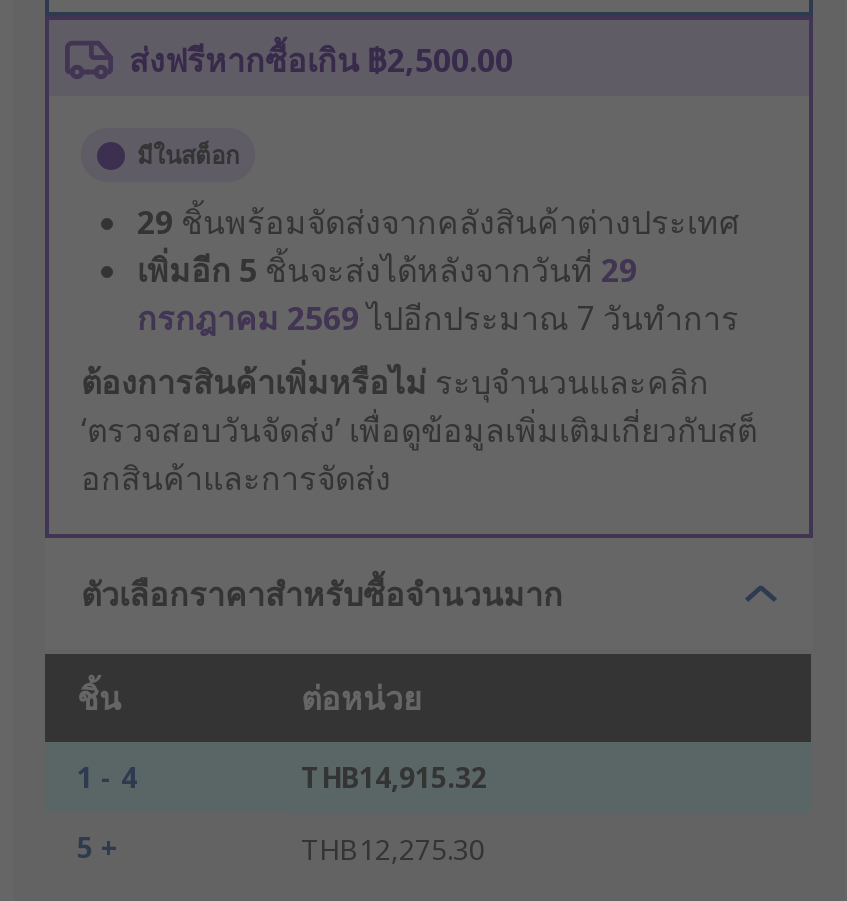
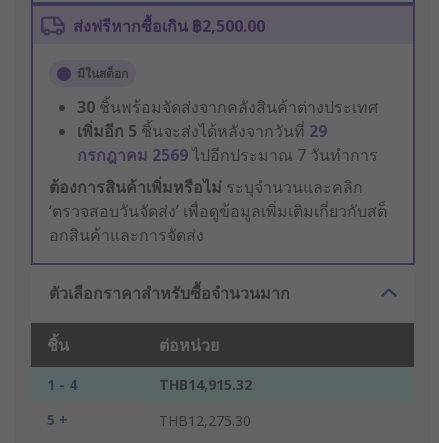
- 29ชิ้นพร้อมจัดส่งจากคลังสินค้าต่างประเทศ
+ 30ชิ้นพร้อมจัดส่งจากคลังสินค้าต่างประเทศ
